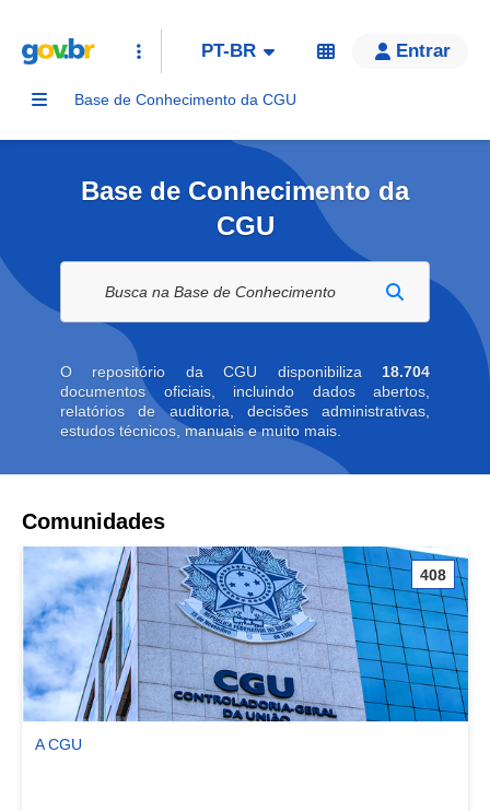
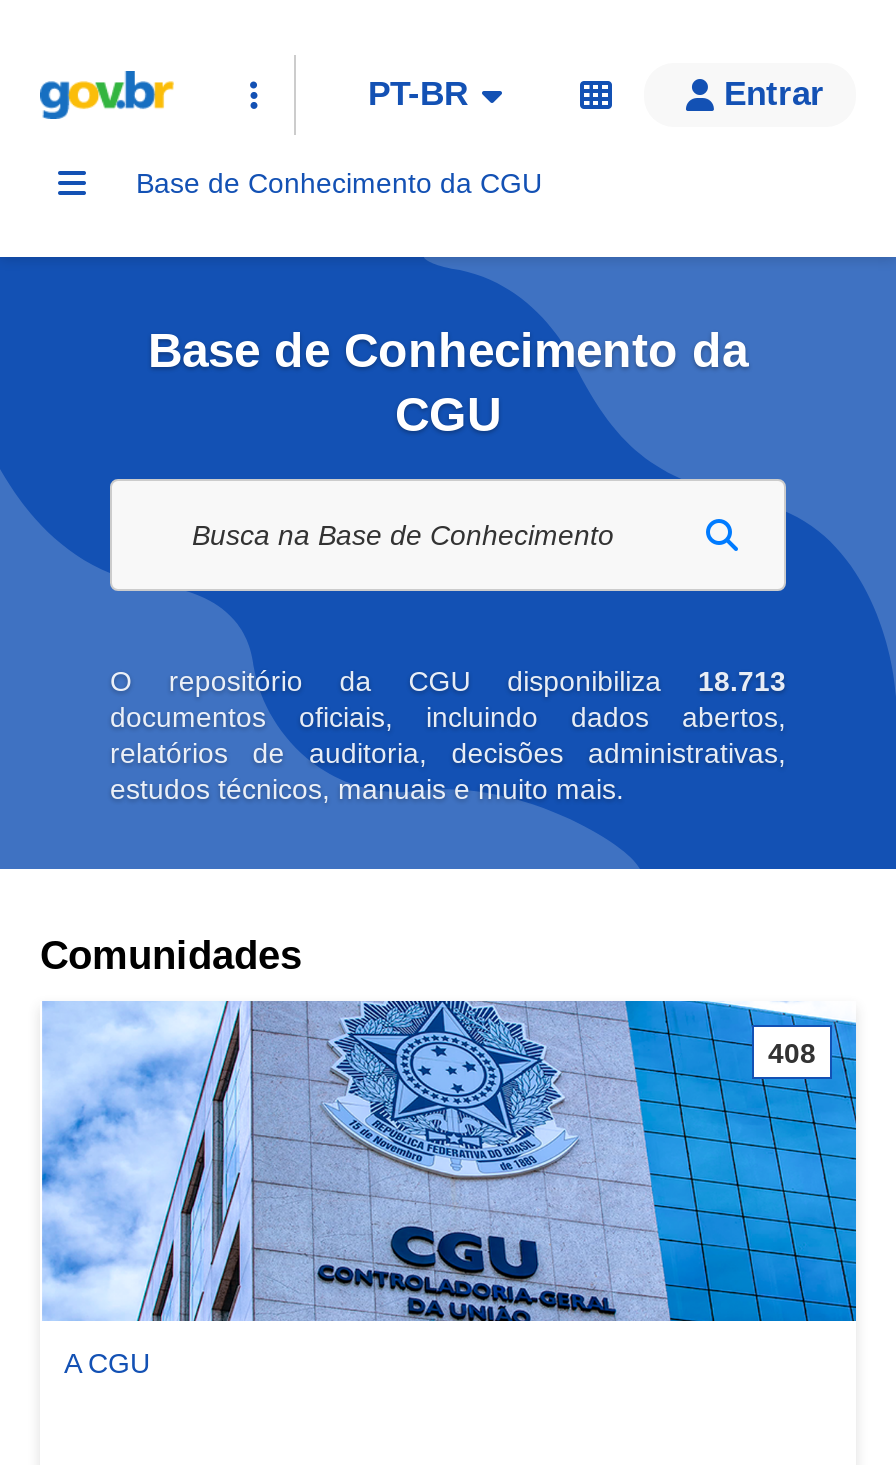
- O repositório da CGU disponibiliza 18.704
+ O repositório da CGU disponibiliza 18.713
